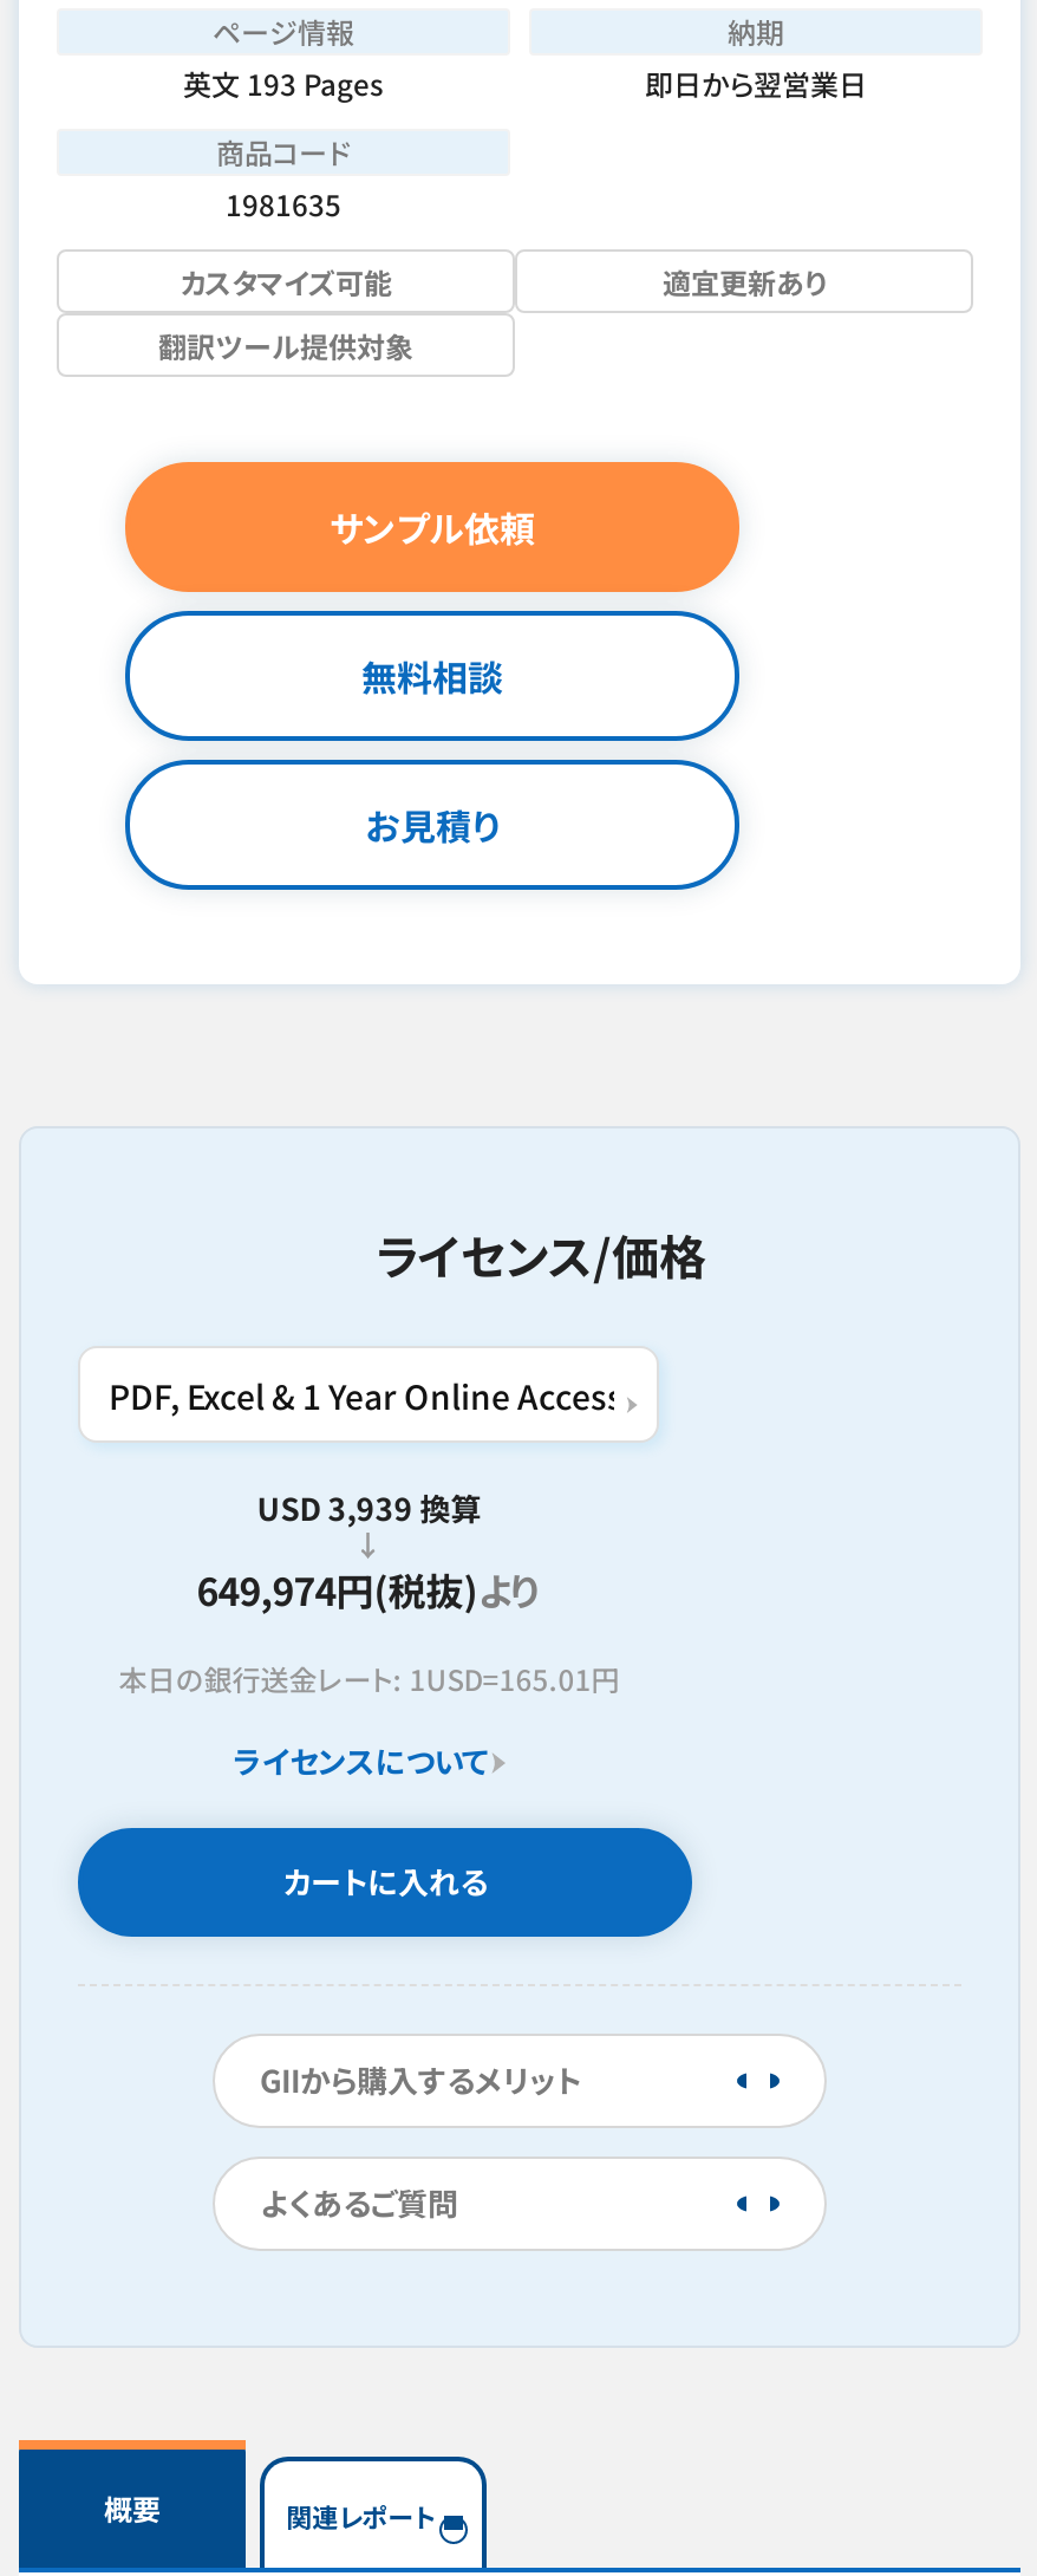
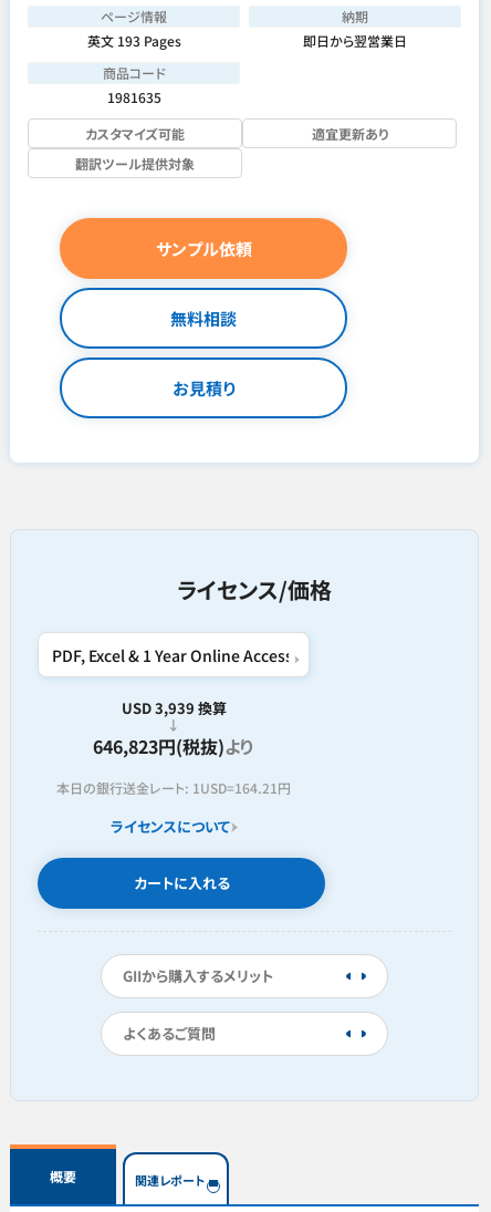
- 649,974円(税抜)より
+ 646,823円(税抜)より

- 本日の銀行送金レート: 1USD=165.01円
+ 本日の銀行送金レート: 1USD=164.21円
